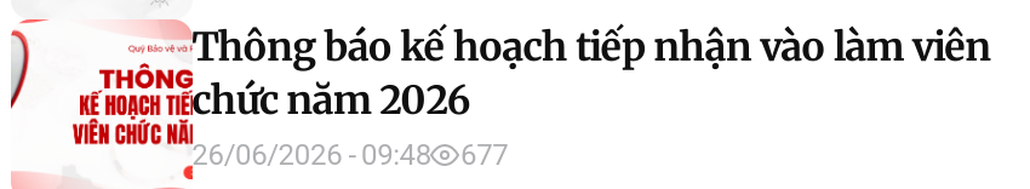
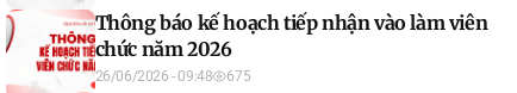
- 26/06/2026 - 09:48 677
+ 26/06/2026 - 09:48 675
